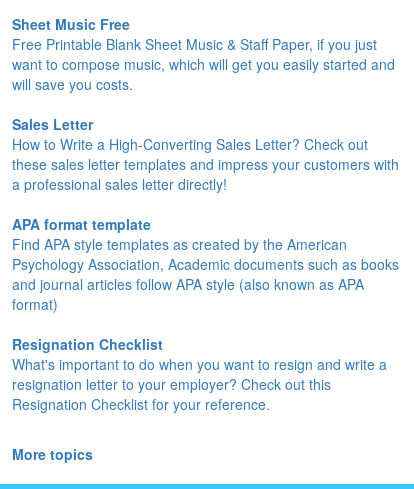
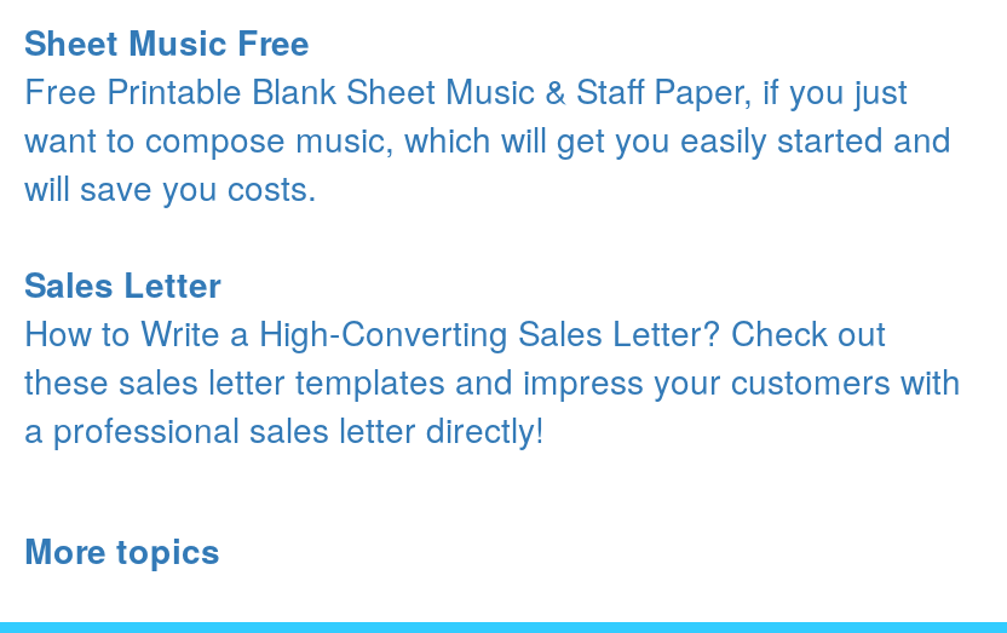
- APA format template
- Find APA style templates as created by the American
- Psychology Association, Academic documents such as books
- and journal articles follow APA style (also known as APA
- format)
- Resignation Checklist
- What's important to do when you want to resign and write a
- resignation letter to your employer? Check out this
- Resignation Checklist for your reference.
